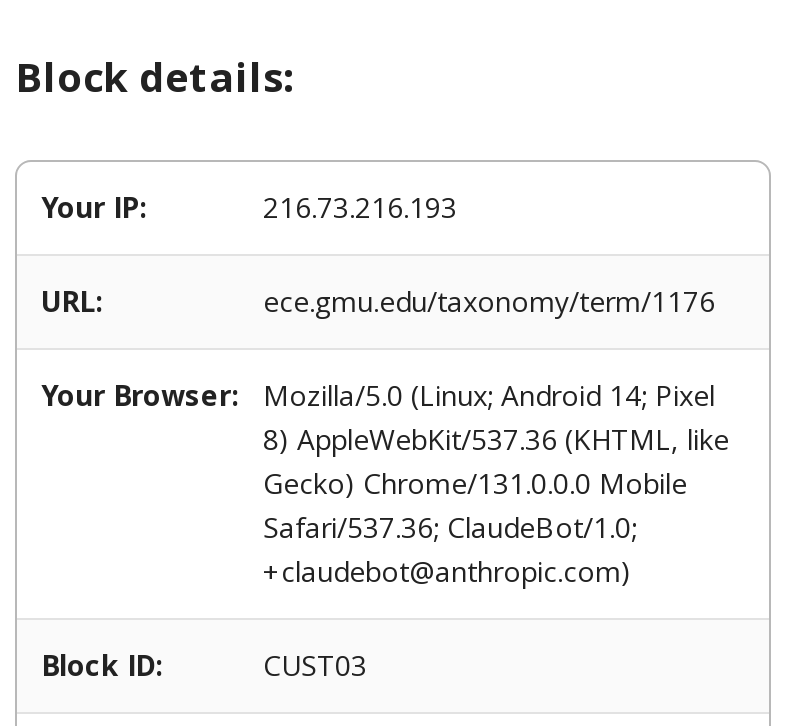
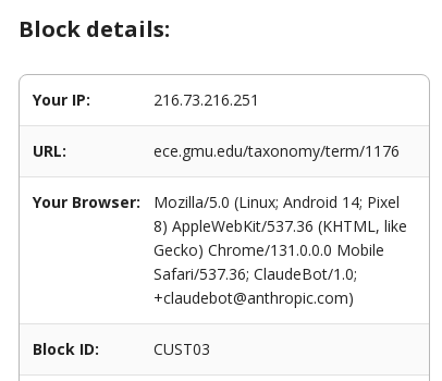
- 216.73.216.193
+ 216.73.216.251
